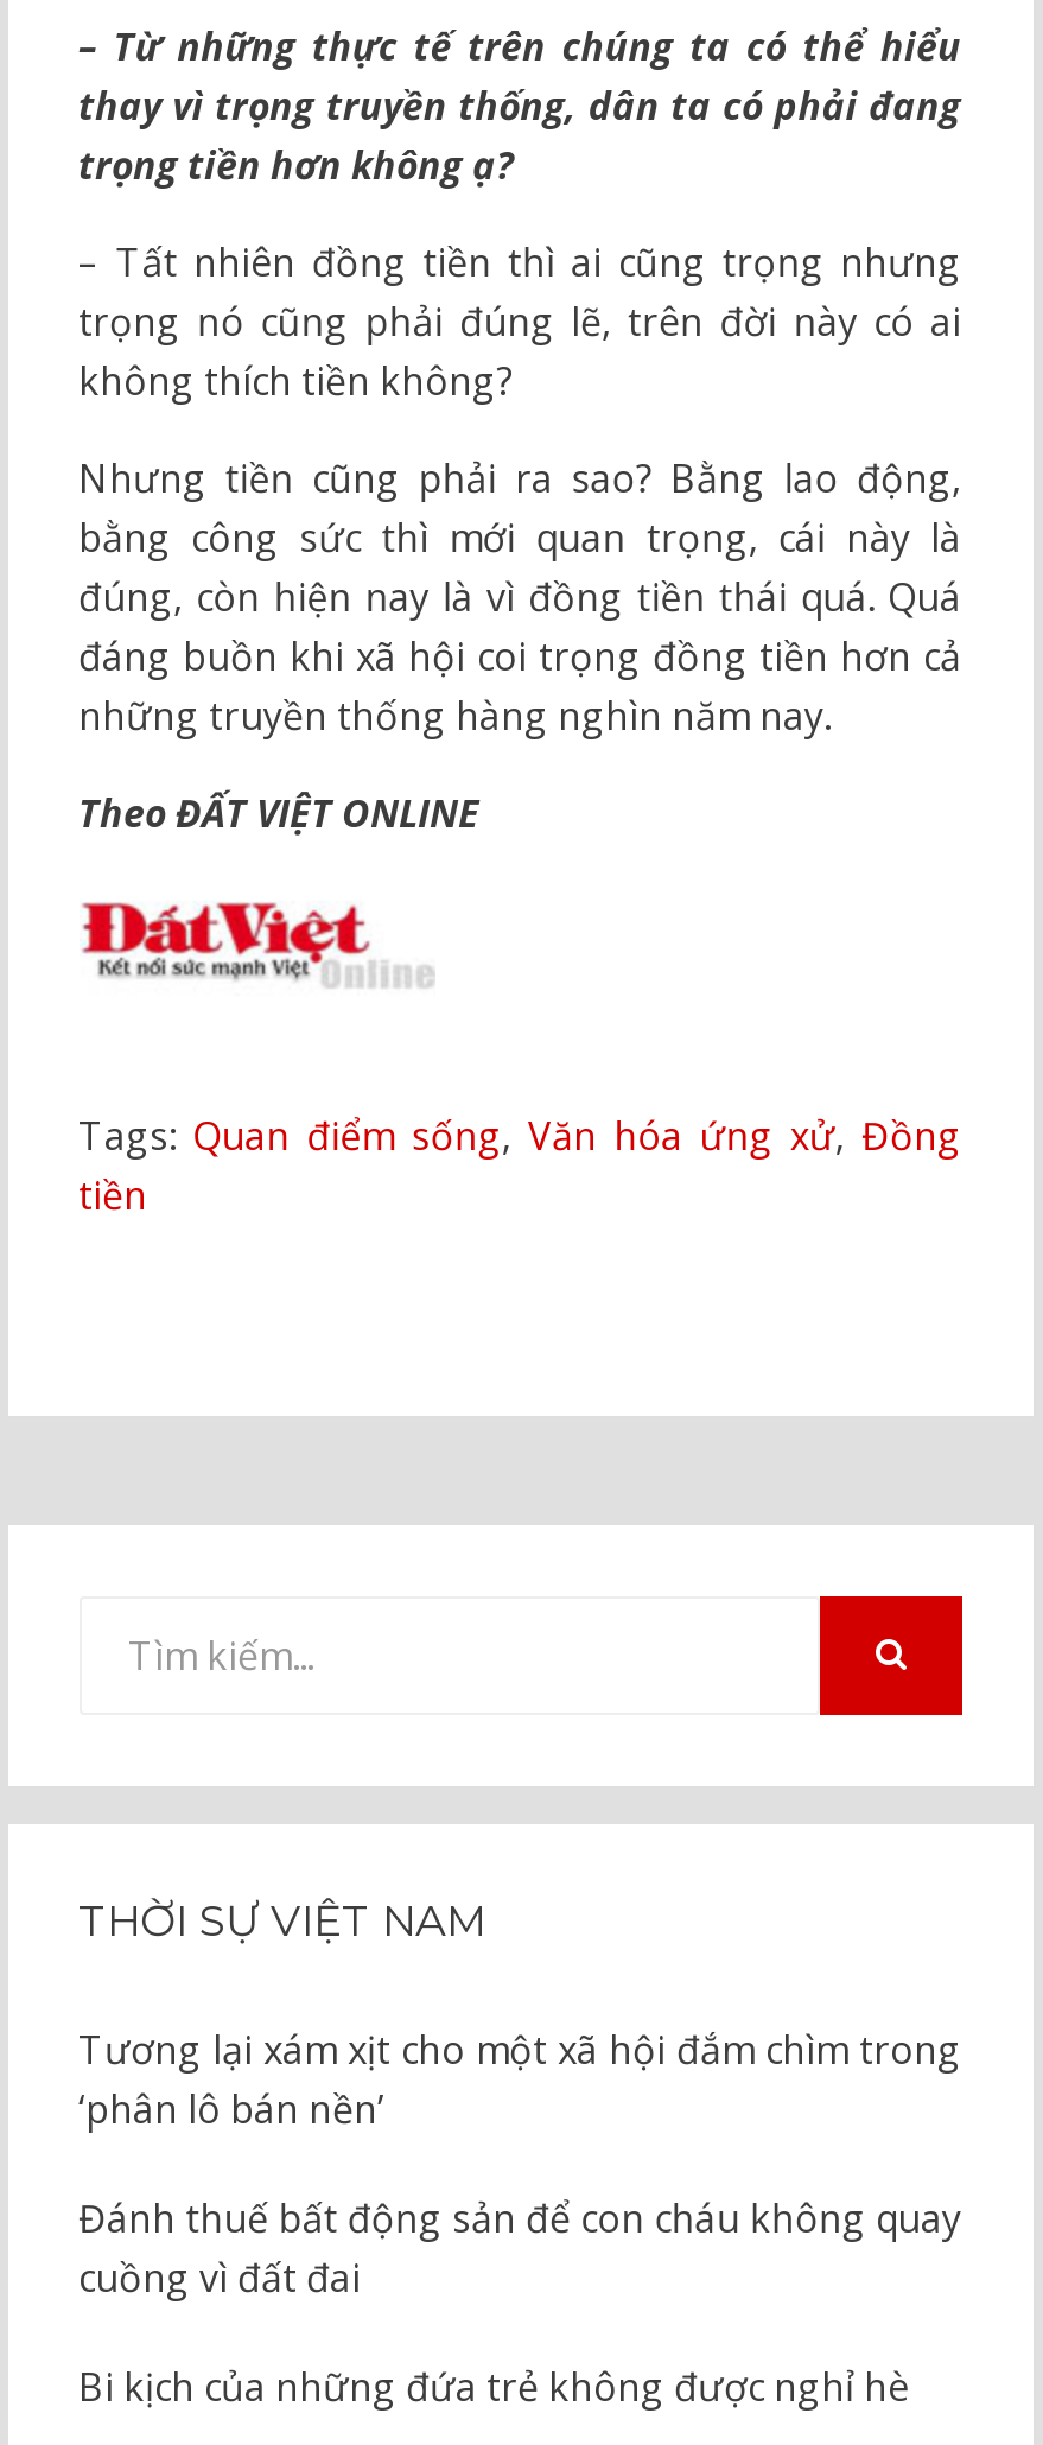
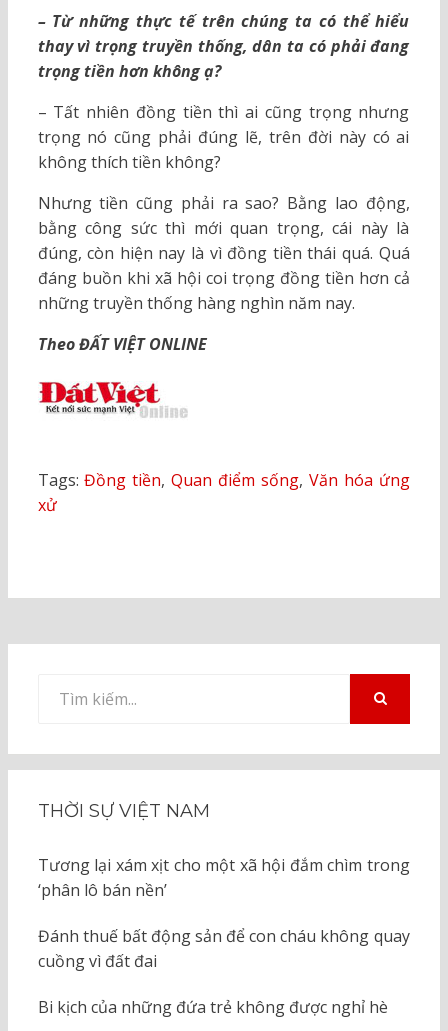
- Tags: Quan điểm sống, Văn hóa ứng xử, Đồng
- tiền
+ Tags: Đồng tiền, Quan điểm sống, Văn hóa ứng
+ xử
